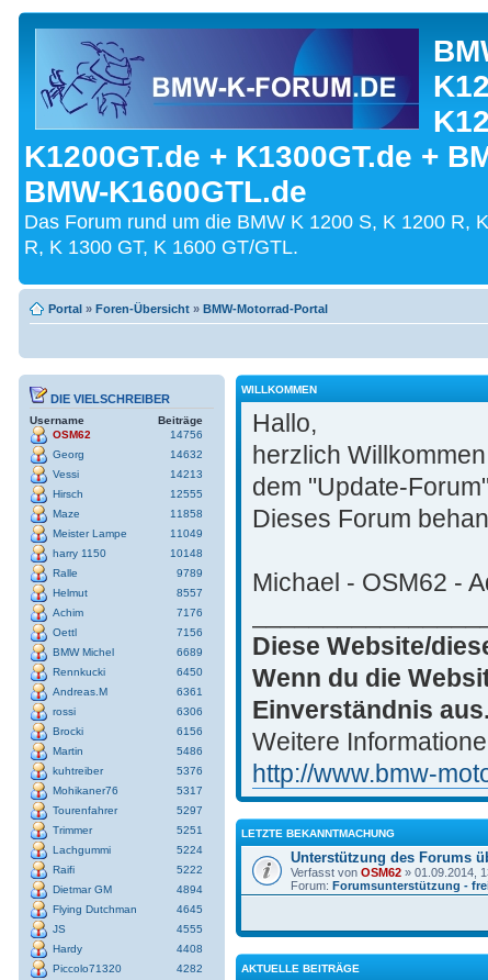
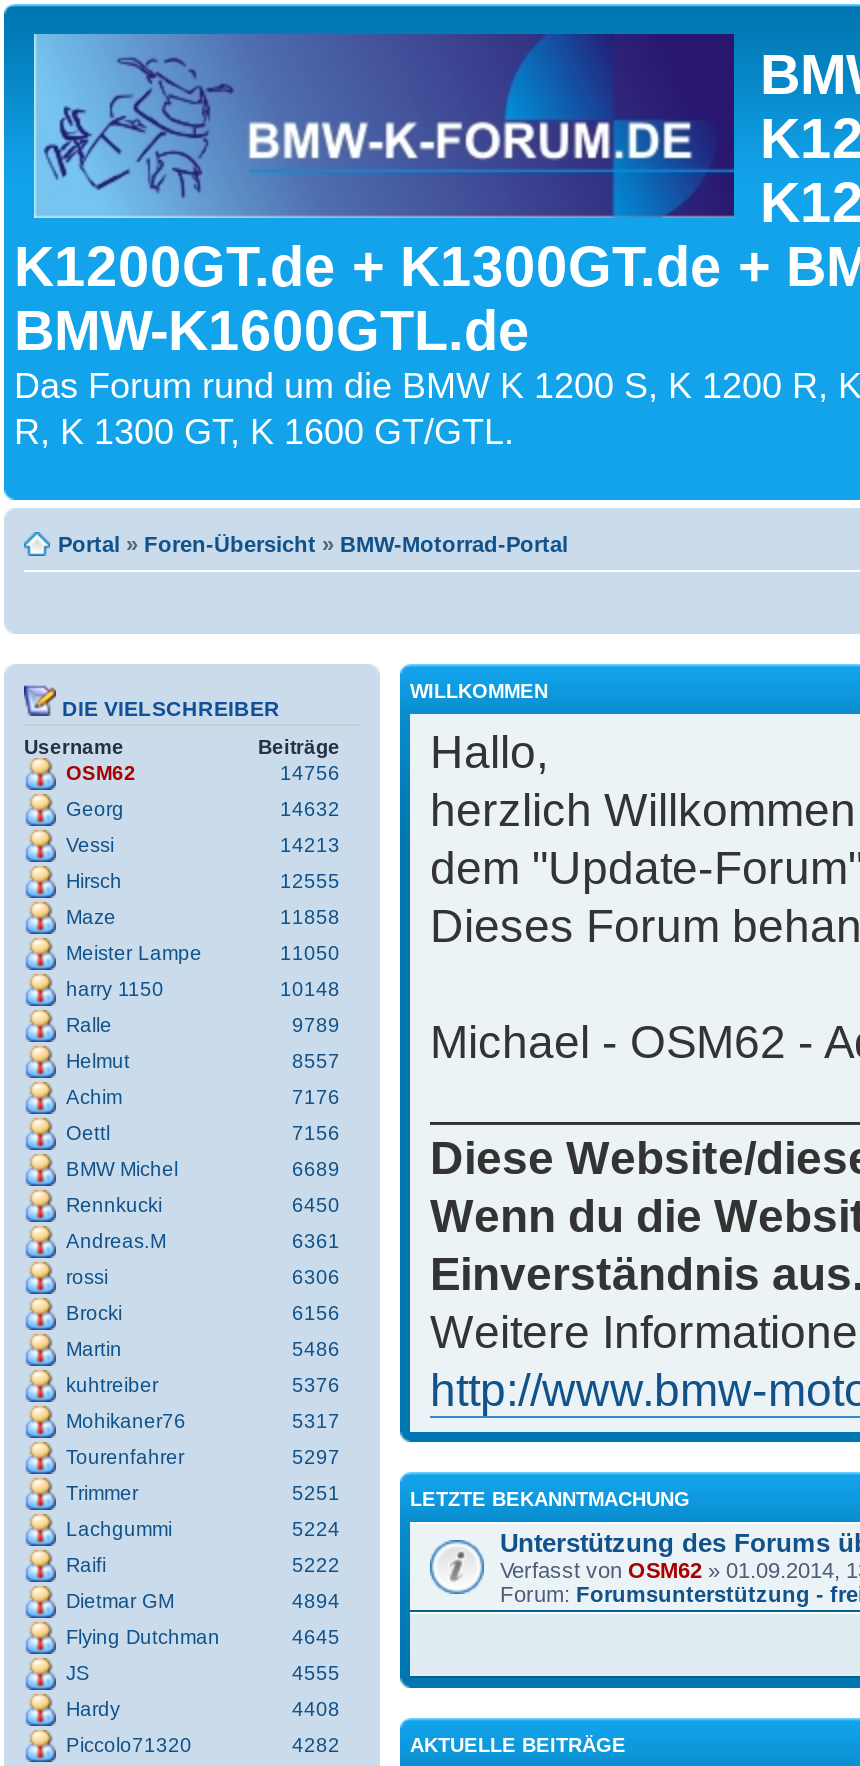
- 11049
+ 11050
